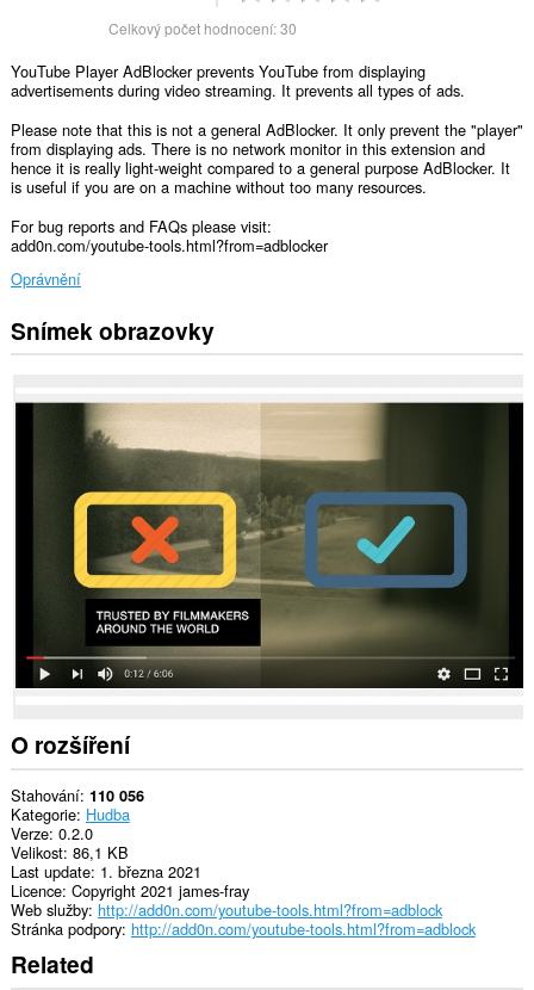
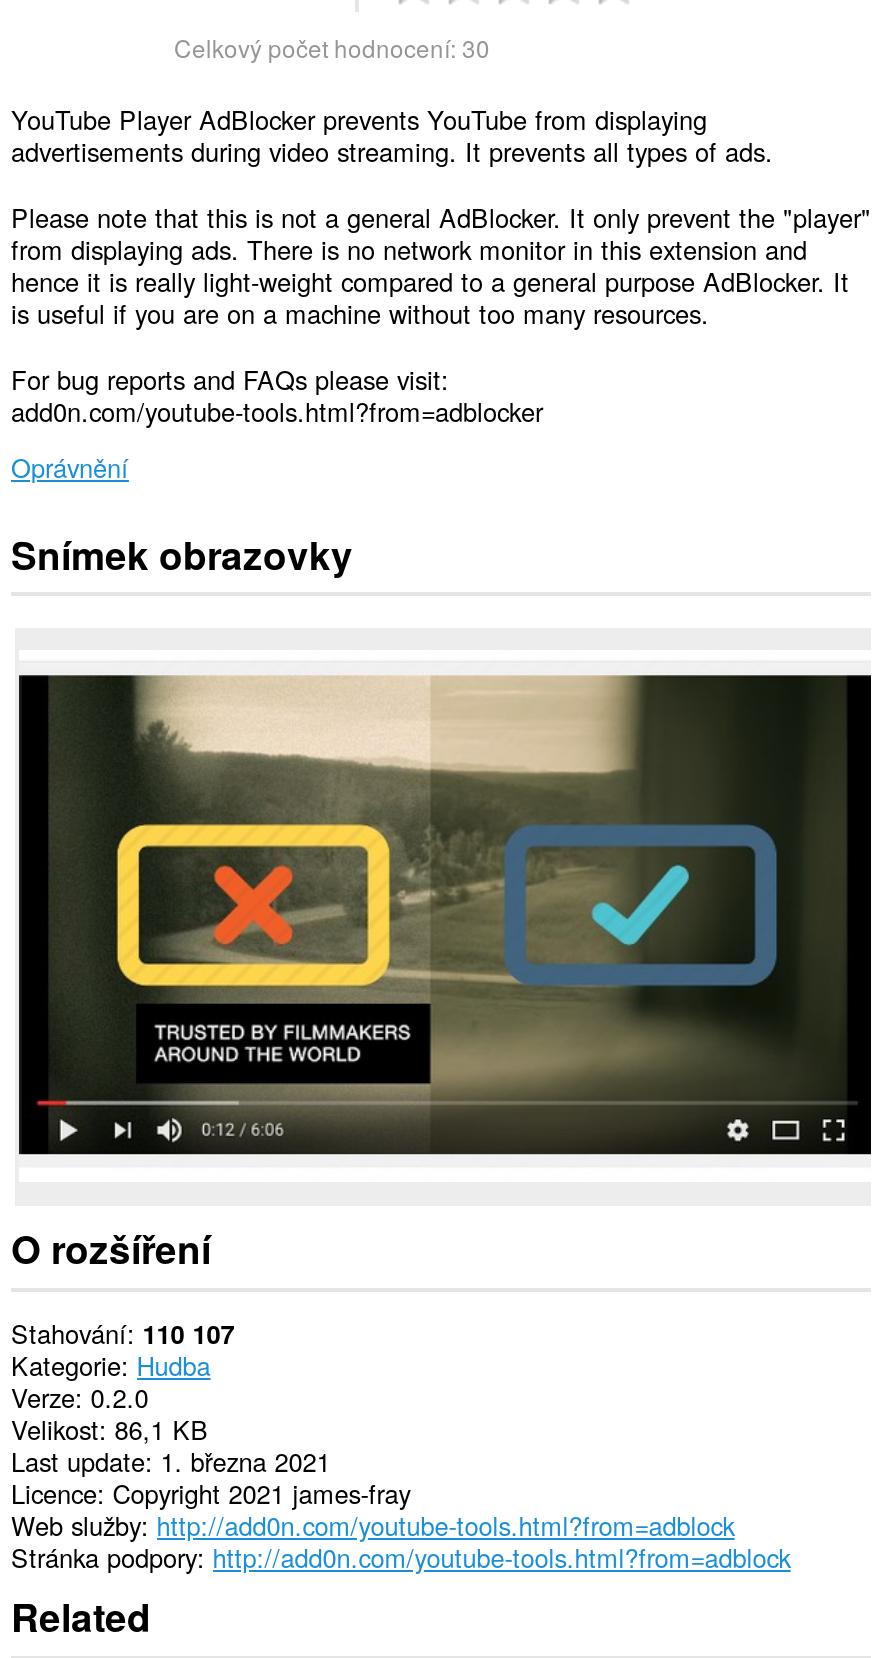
- Stahování 110 056
+ Stahování 110 107
